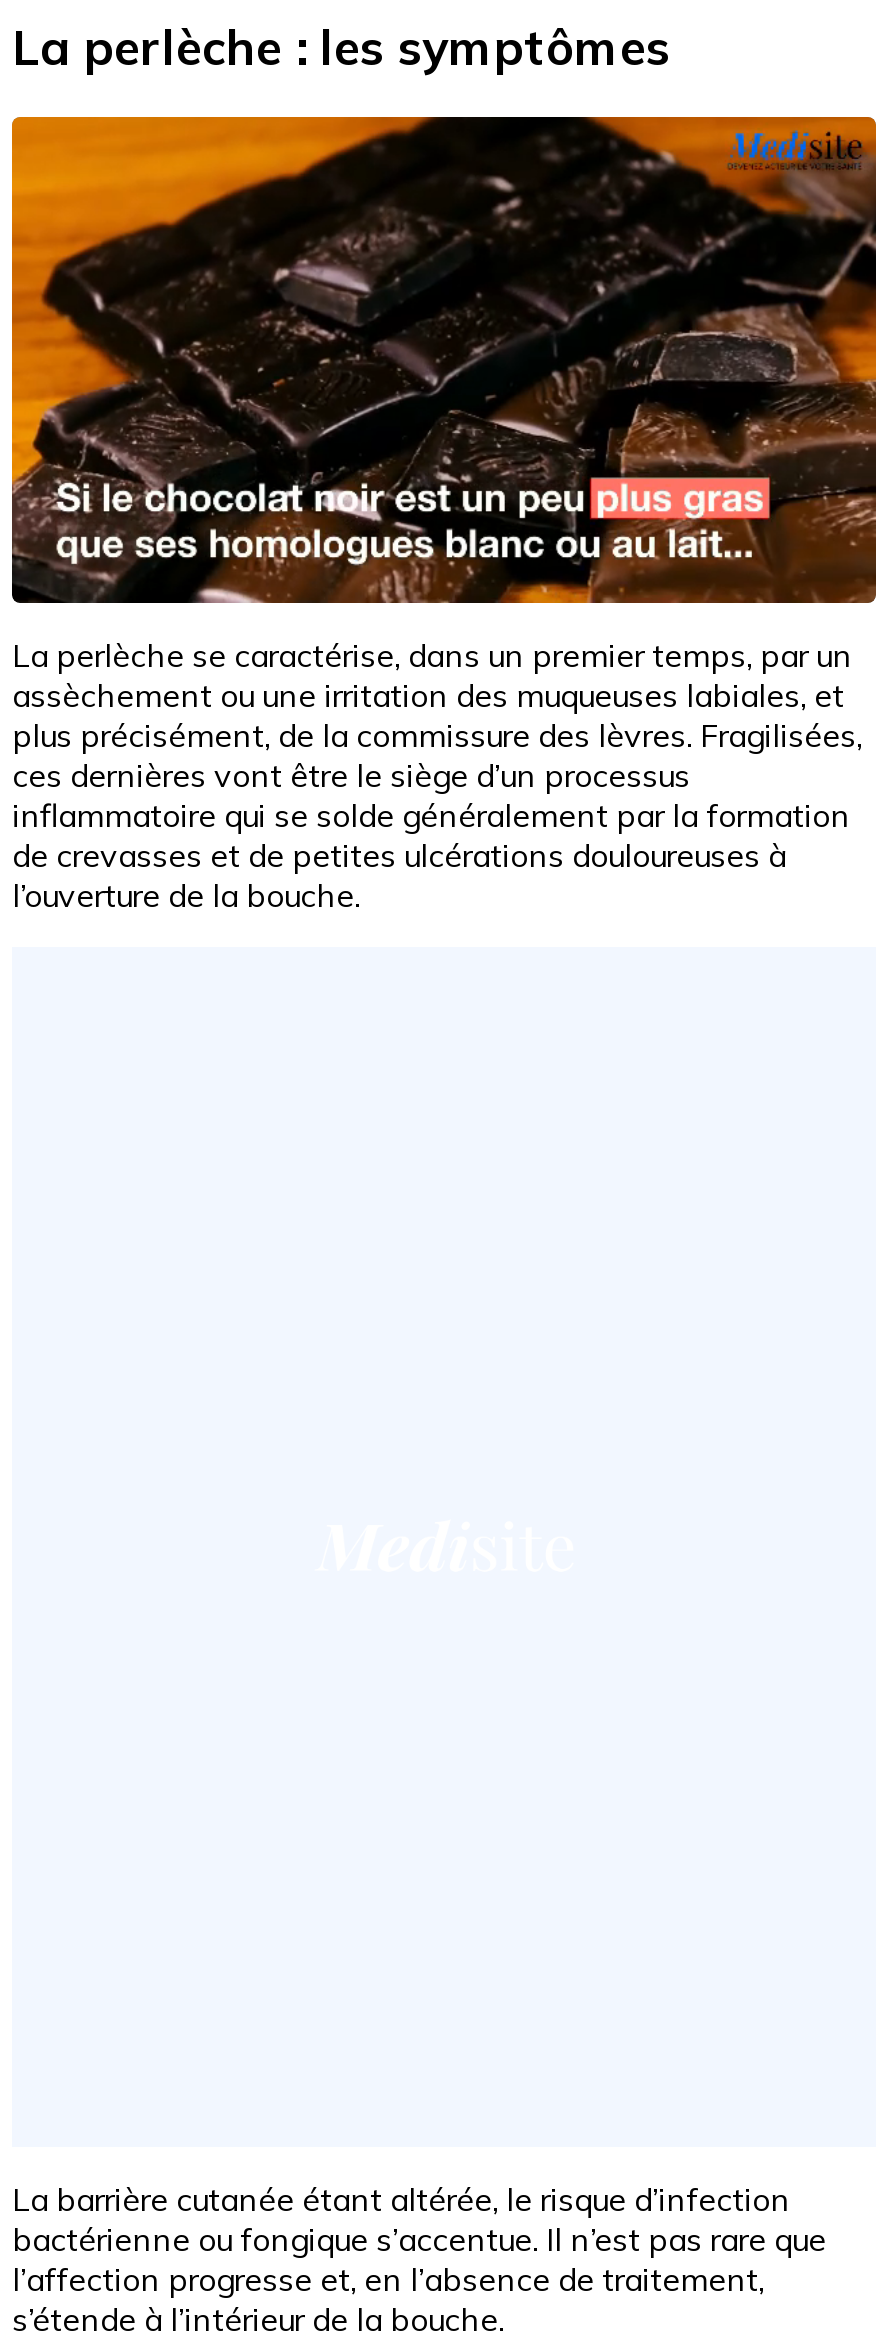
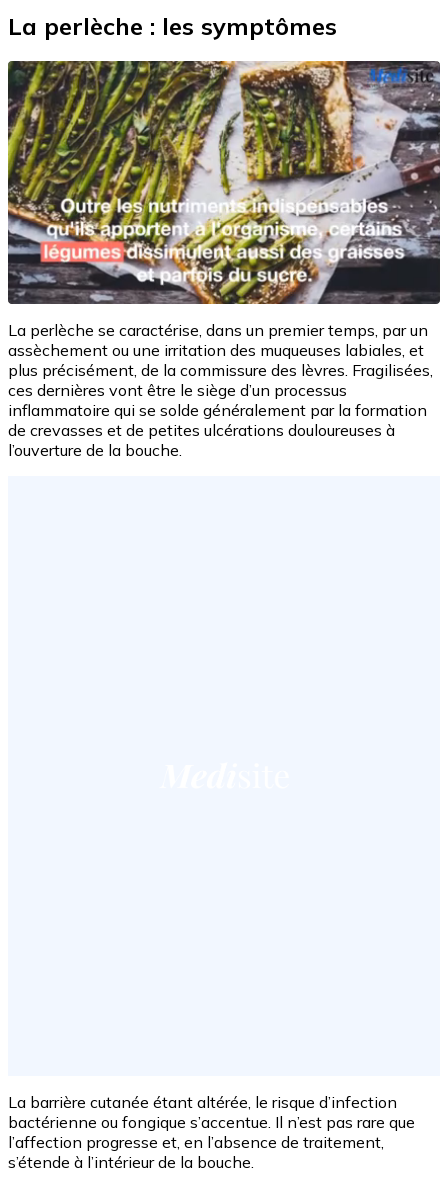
- [image]
+ [image]
